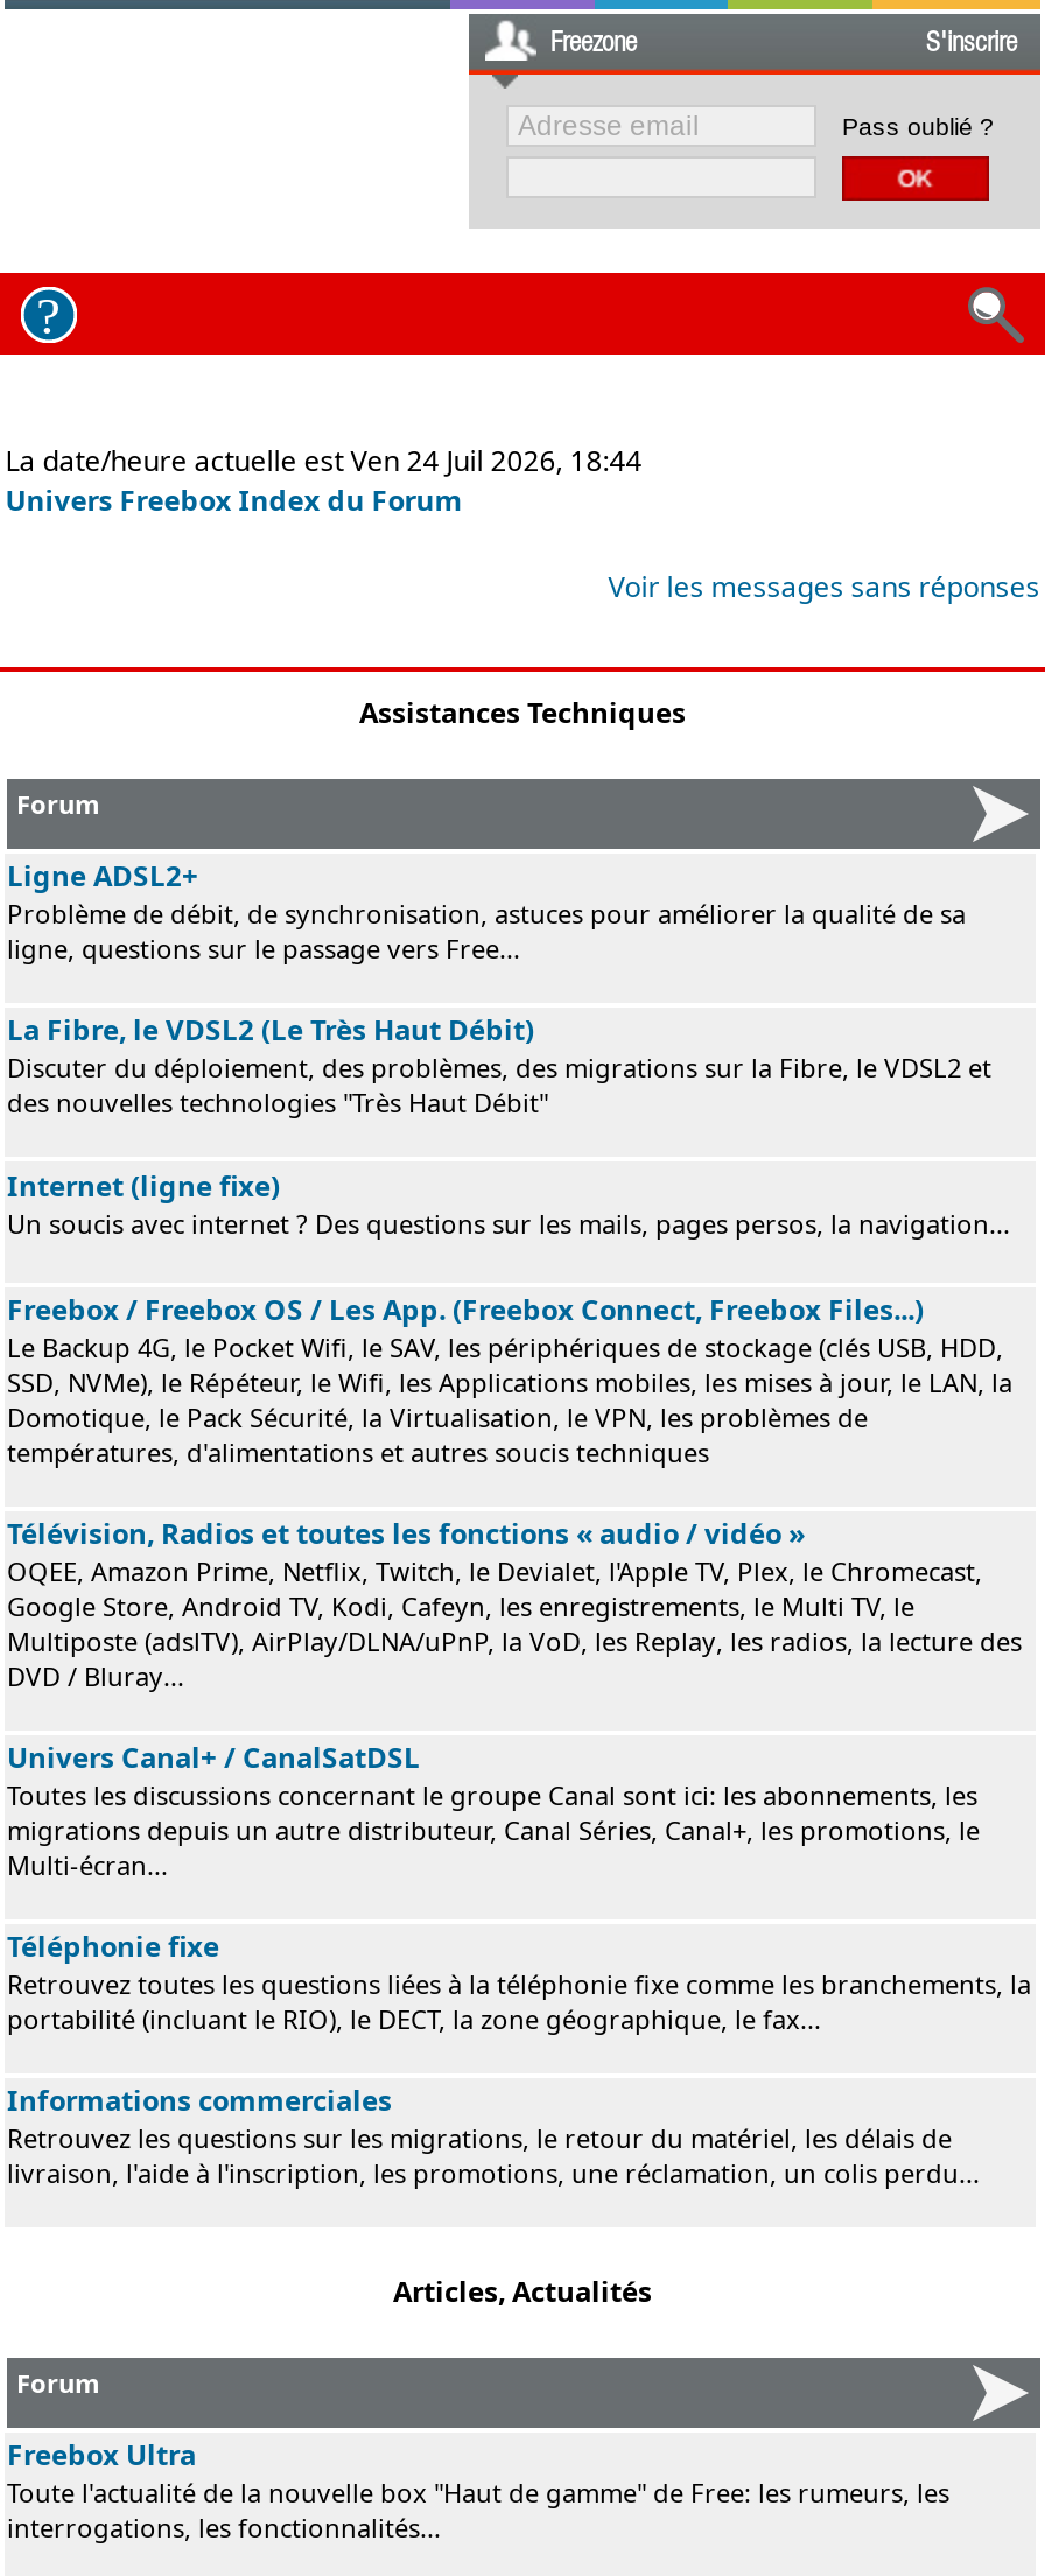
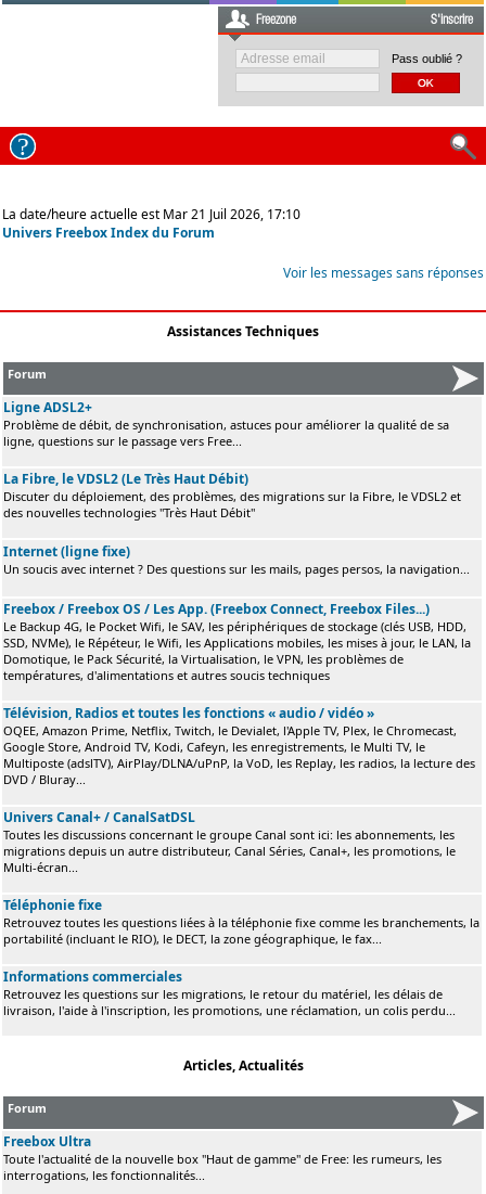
- La date/heure actuelle est Ven 24 Juil 2026, 18:44
+ La date/heure actuelle est Mar 21 Juil 2026, 17:10
